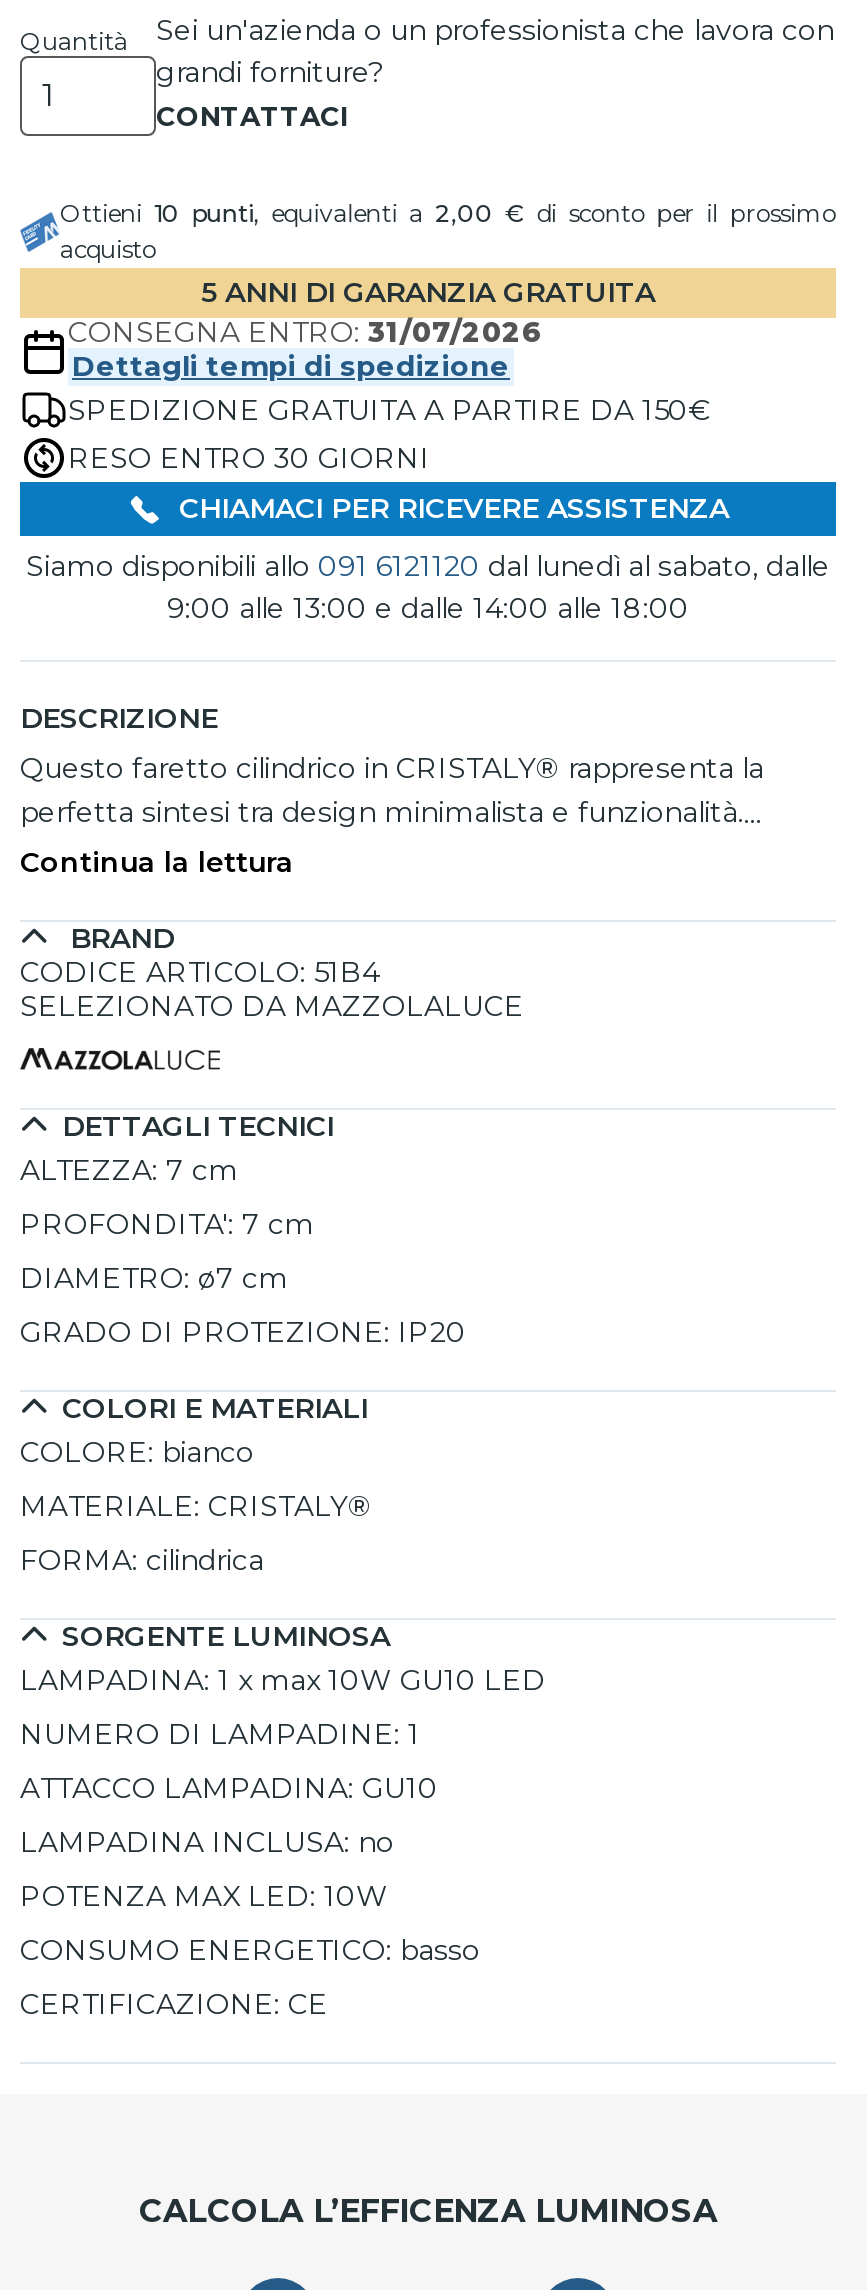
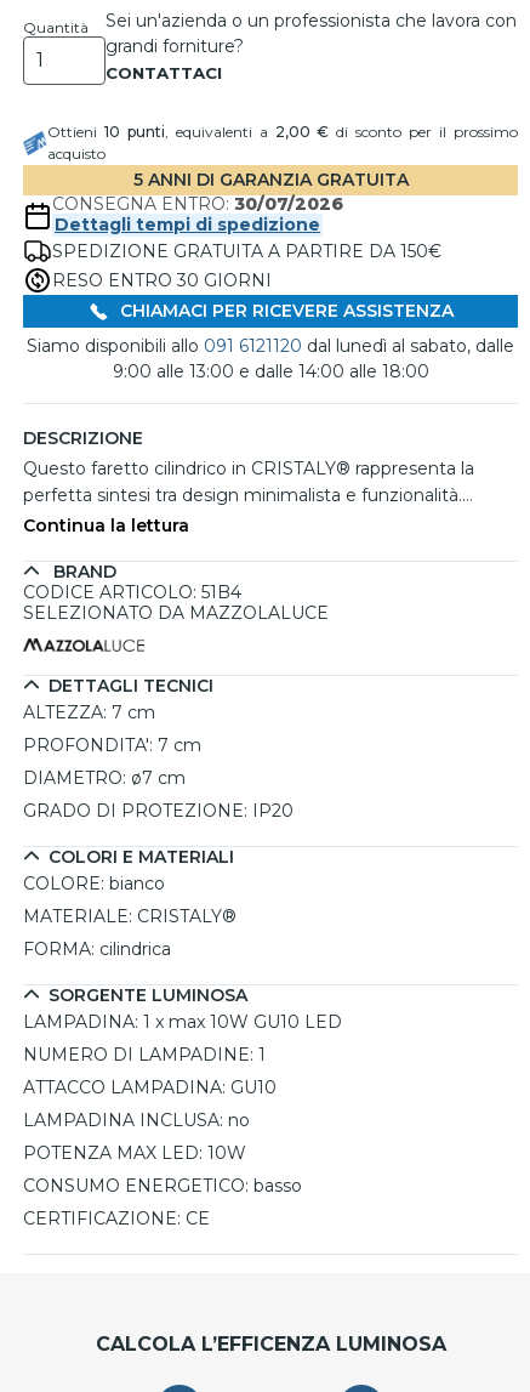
- CONSEGNA ENTRO: 31/07/2026
+ CONSEGNA ENTRO: 30/07/2026
